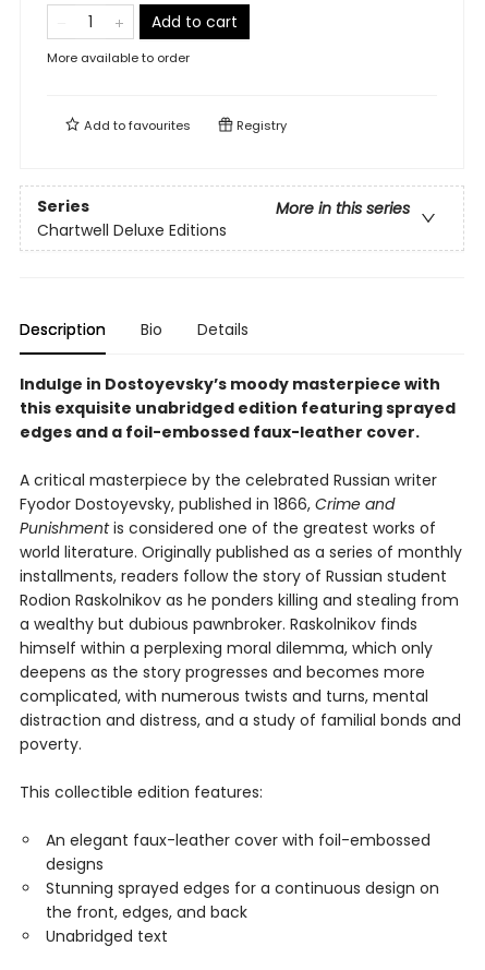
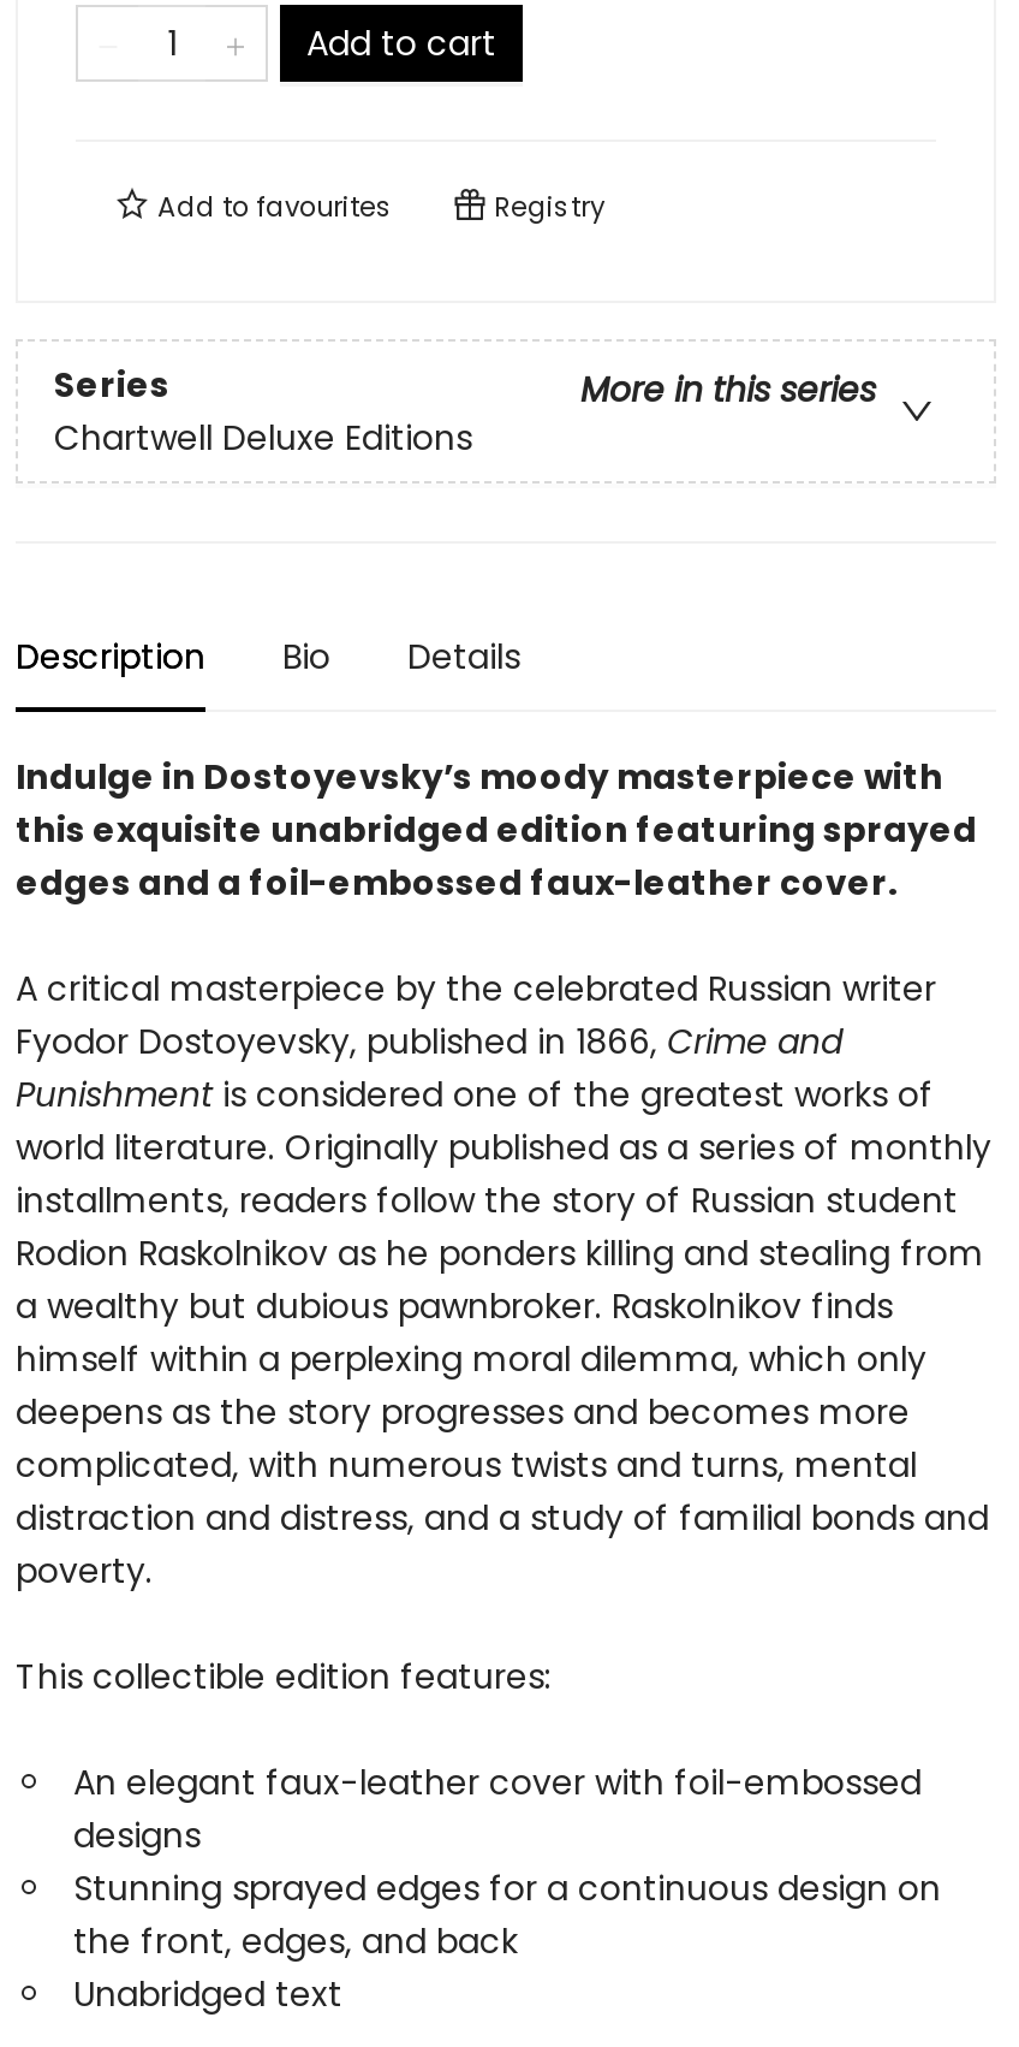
- More available to order
